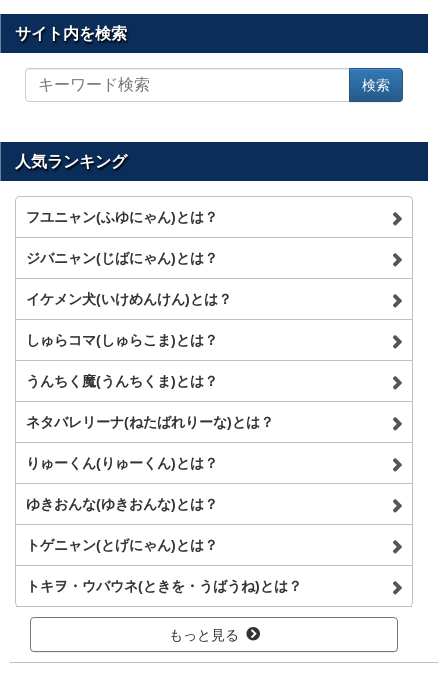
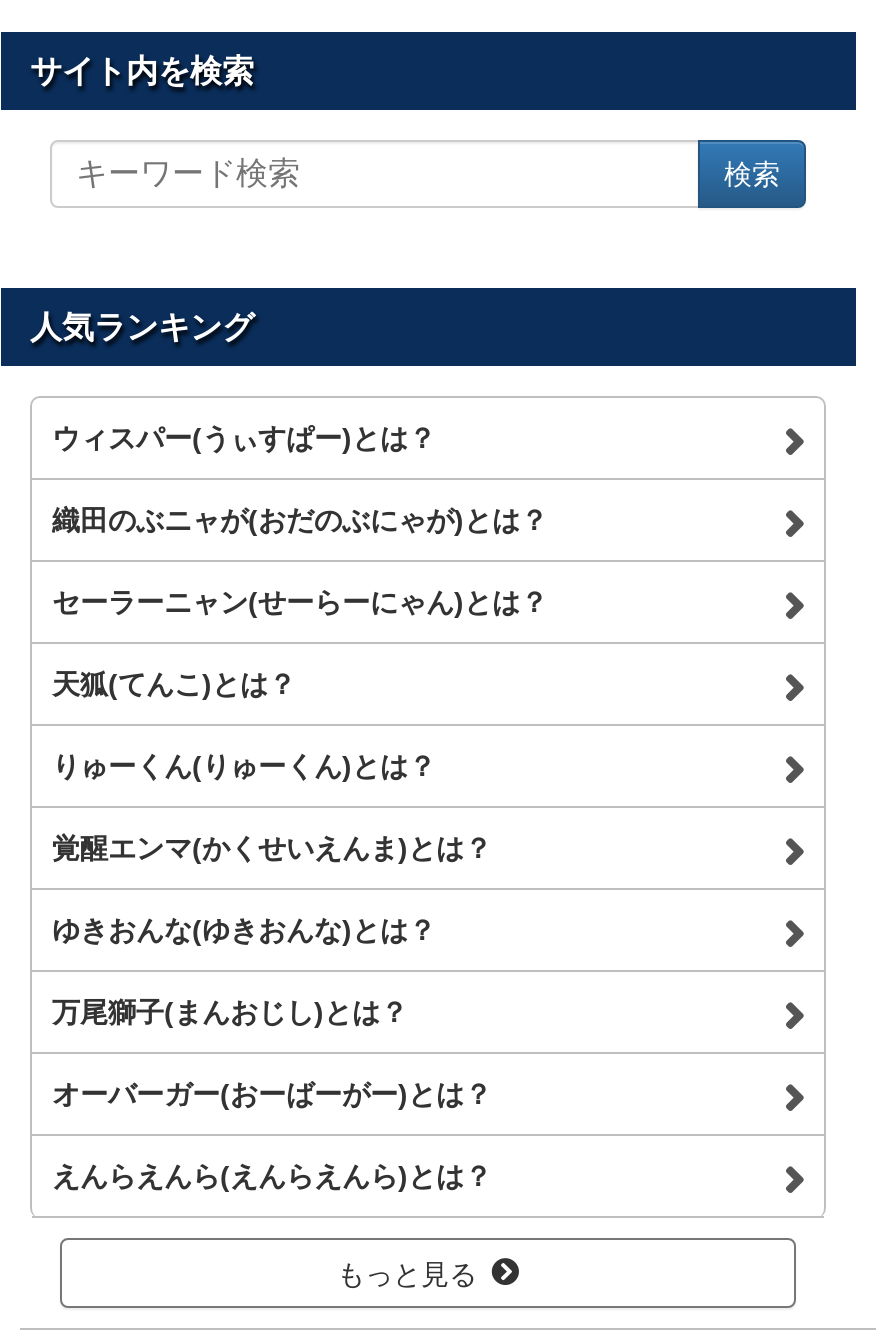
- フユニャン(ふゆにゃん)とは？
- ジバニャン(じばにゃん)とは？
- イケメン犬(いけめんけん)とは？
- しゅらコマ(しゅらこま)とは？
- うんちく魔(うんちくま)とは？
- ネタバレリーナ(ねたばれりーな)とは？
+ ウィスパー(うぃすぱー)とは？
+ 織田のぶニャが(おだのぶにゃが)とは？
+ セーラーニャン(せーらーにゃん)とは？
+ 天狐(てんこ)とは？

moved up: りゅーくん(りゅーくん)とは？

+ 覚醒エンマ(かくせいえんま)とは？

moved up: ゆきおんな(ゆきおんな)とは？

- トゲニャン(とげにゃん)とは？
- トキヲ・ウバウネ(ときを・うばうね)とは？
+ 万尾獅子(まんおじし)とは？
+ オーバーガー(おーばーがー)とは？
+ えんらえんら(えんらえんら)とは？
